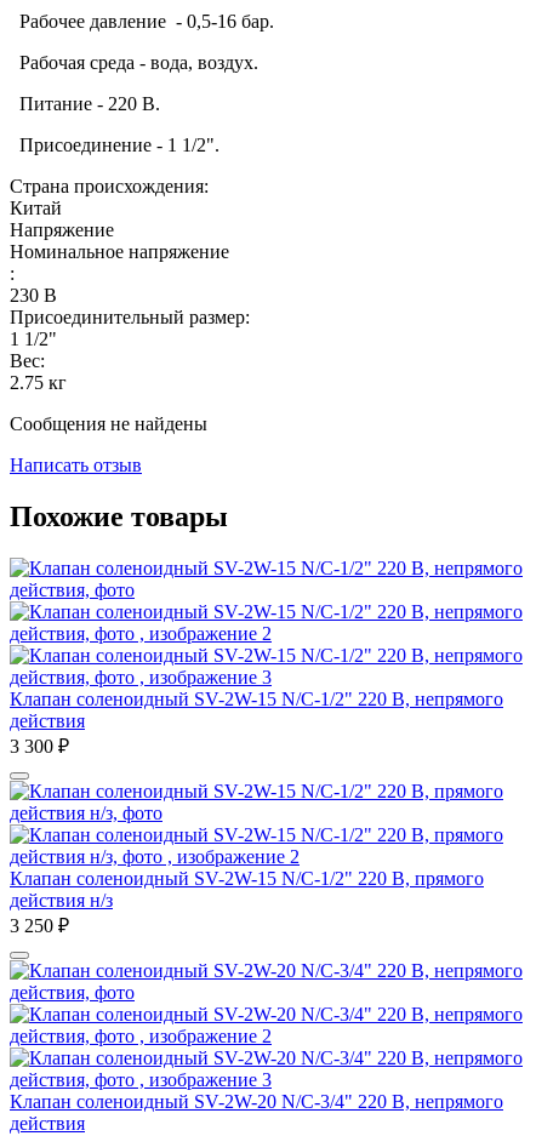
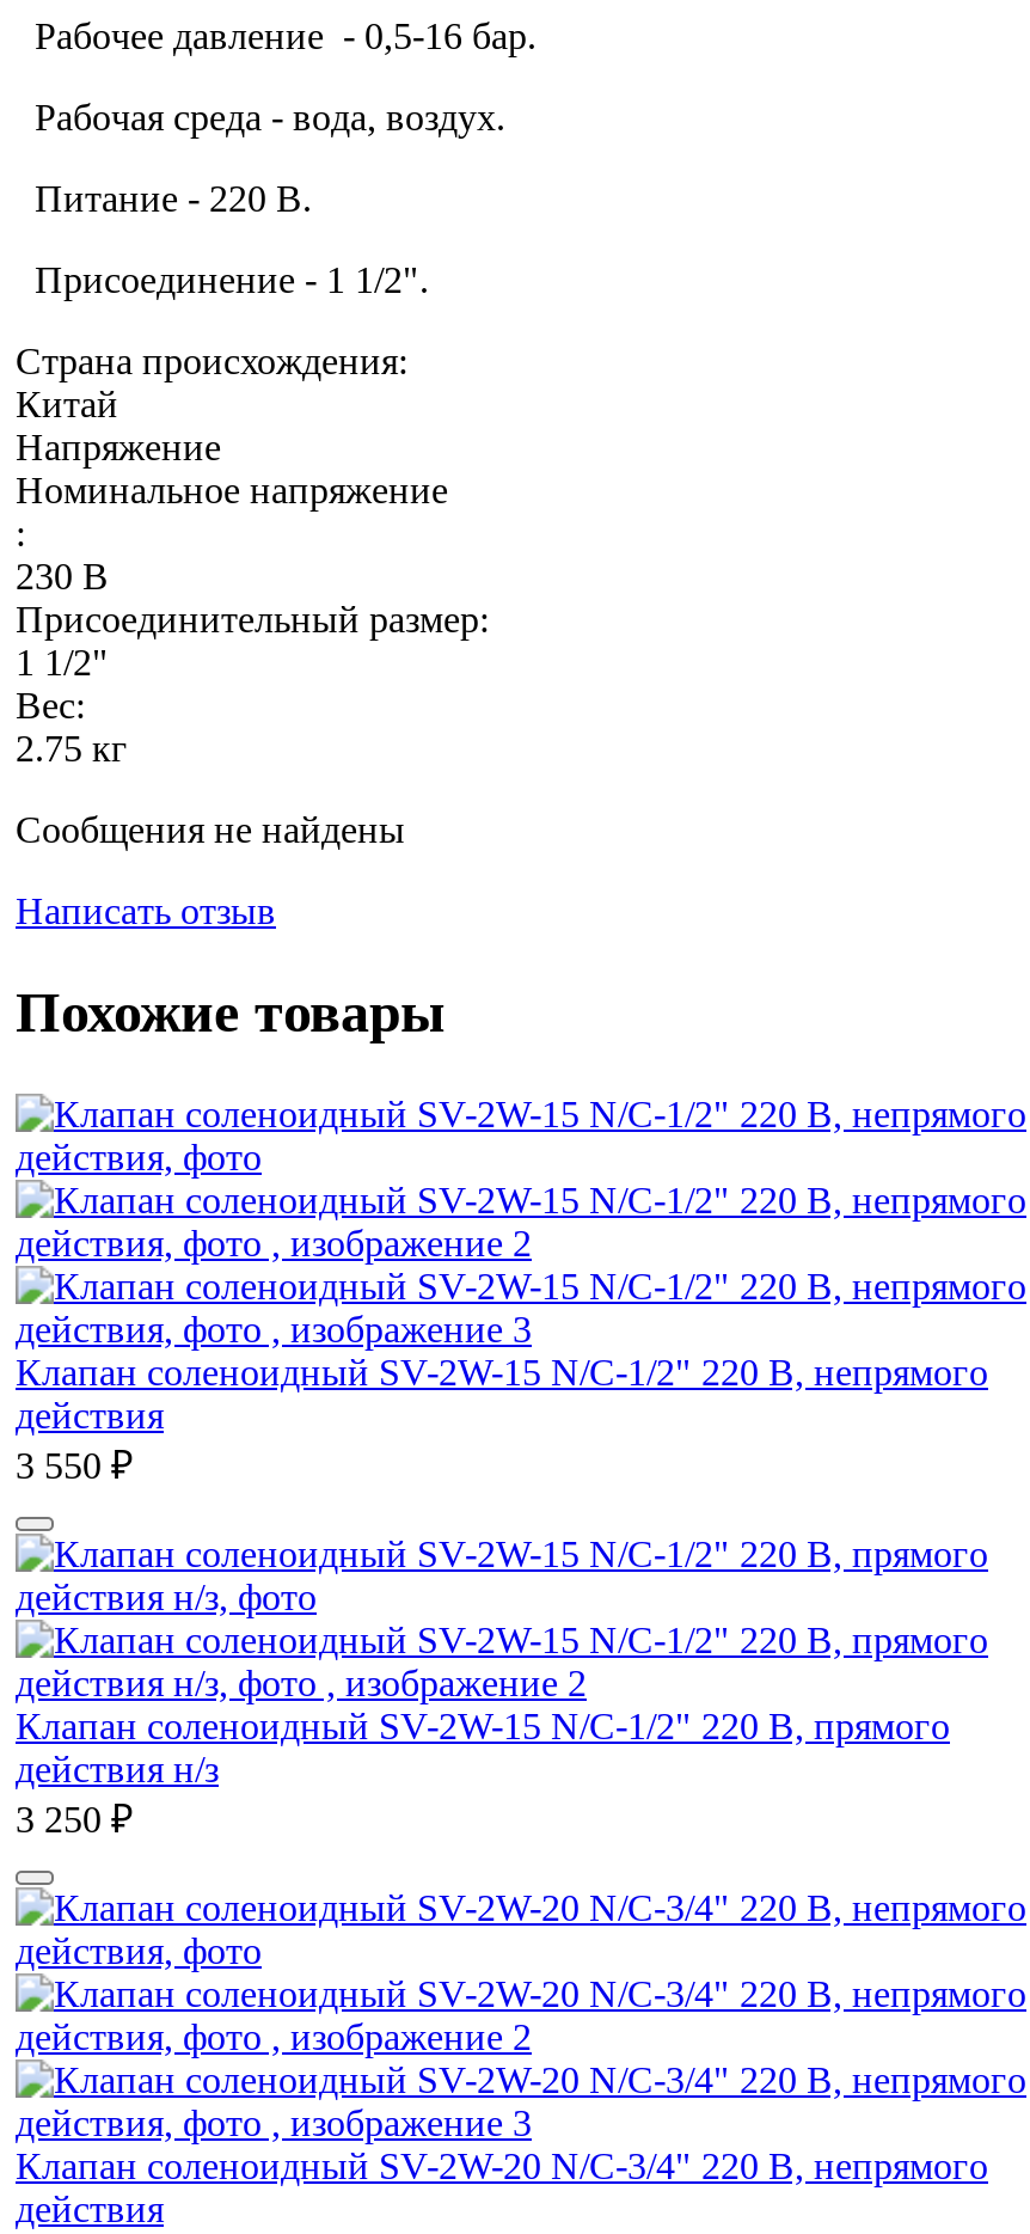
- 3 300 ₽
+ 3 550 ₽
